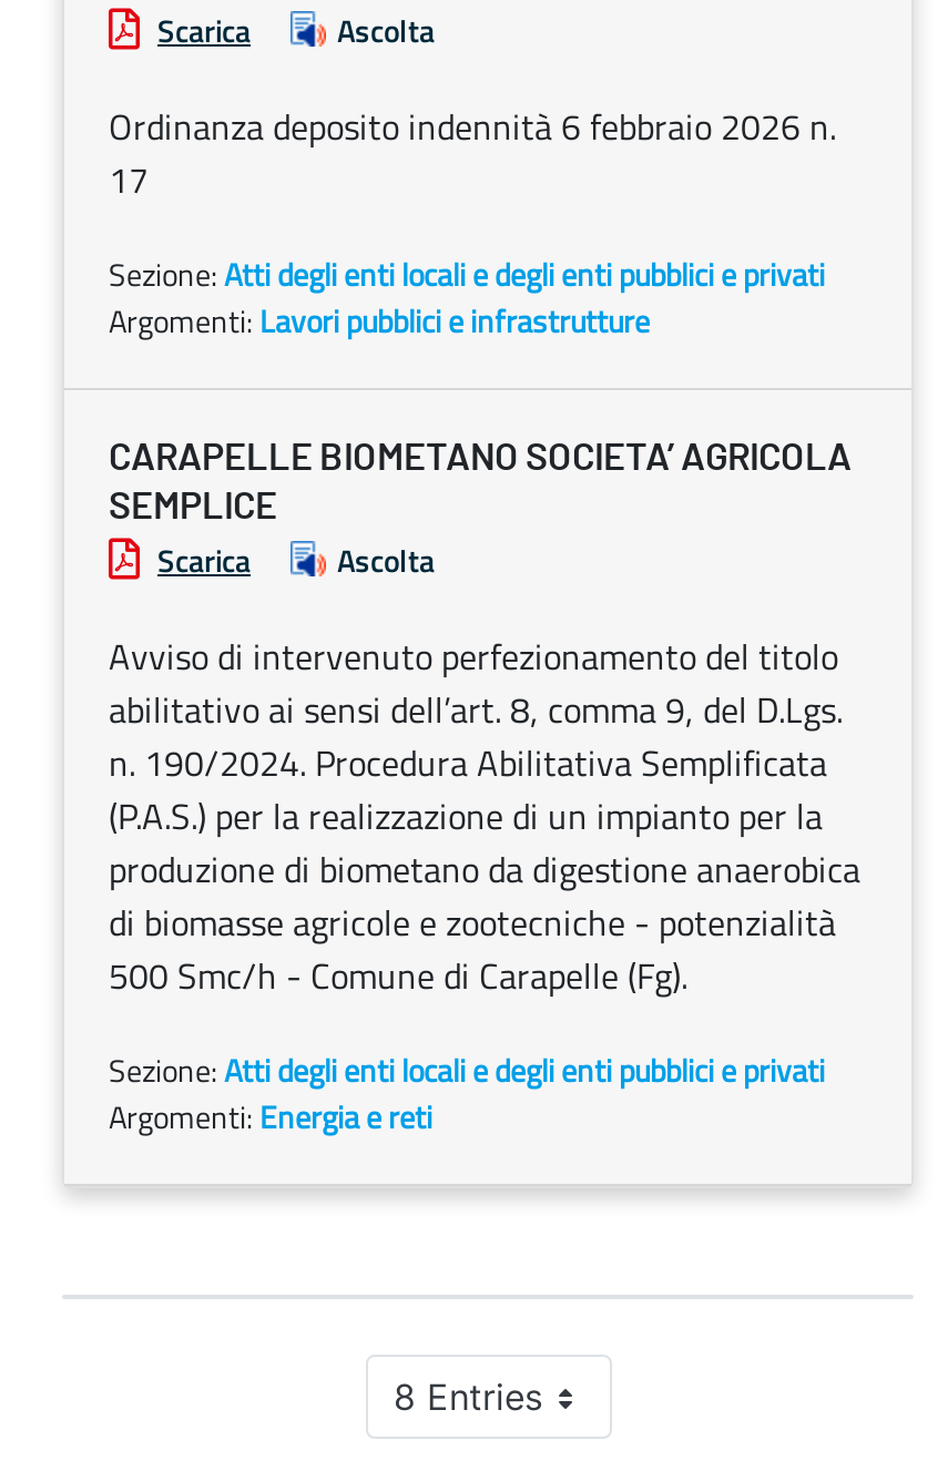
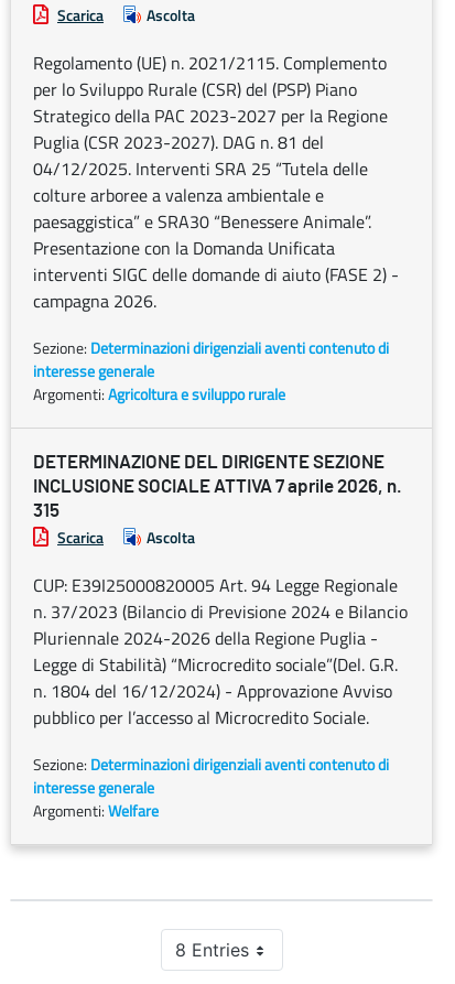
- Ordinanza deposito indennità 6 febbraio 2026 n.
- 17
+ Regolamento (UE) n. 2021/2115. Complemento
+ per lo Sviluppo Rurale (CSR) del (PSP) Piano
+ Strategico della PAC 2023-2027 per la Regione
+ Puglia (CSR 2023-2027). DAG n. 81 del
+ 04/12/2025. Interventi SRA 25 “Tutela delle
+ colture arboree a valenza ambientale e
+ paesaggistica” e SRA30 “Benessere Animale”.
+ Presentazione con la Domanda Unificata
+ interventi SIGC delle domande di aiuto (FASE 2) -
+ campagna 2026.

- Sezione: Atti degli enti locali e degli enti pubblici e privati
- Argomenti: Lavori pubblici e infrastrutture
+ Sezione: Determinazioni dirigenziali aventi contenuto di
+ interesse generale
+ Argomenti: Agricoltura e sviluppo rurale

- CARAPELLE BIOMETANO SOCIETA’ AGRICOLA
- SEMPLICE
+ DETERMINAZIONE DEL DIRIGENTE SEZIONE
+ INCLUSIONE SOCIALE ATTIVA 7 aprile 2026, n.
+ 315

- Avviso di intervenuto perfezionamento del titolo
- abilitativo ai sensi dell’art. 8, comma 9, del D.Lgs.
- n. 190/2024. Procedura Abilitativa Semplificata
- (P.A.S.) per la realizzazione di un impianto per la
- produzione di biometano da digestione anaerobica
- di biomasse agricole e zootecniche - potenzialità
- 500 Smc/h - Comune di Carapelle (Fg).
+ CUP: E39I25000820005 Art. 94 Legge Regionale
+ n. 37/2023 (Bilancio di Previsione 2024 e Bilancio
+ Pluriennale 2024-2026 della Regione Puglia -
+ Legge di Stabilità) “Microcredito sociale”(Del. G.R.
+ n. 1804 del 16/12/2024) - Approvazione Avviso
+ pubblico per l’accesso al Microcredito Sociale.

- Sezione: Atti degli enti locali e degli enti pubblici e privati
- Argomenti: Energia e reti
+ Sezione: Determinazioni dirigenziali aventi contenuto di
+ interesse generale
+ Argomenti: Welfare
